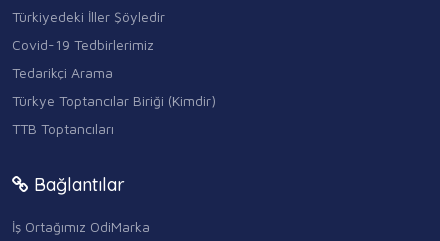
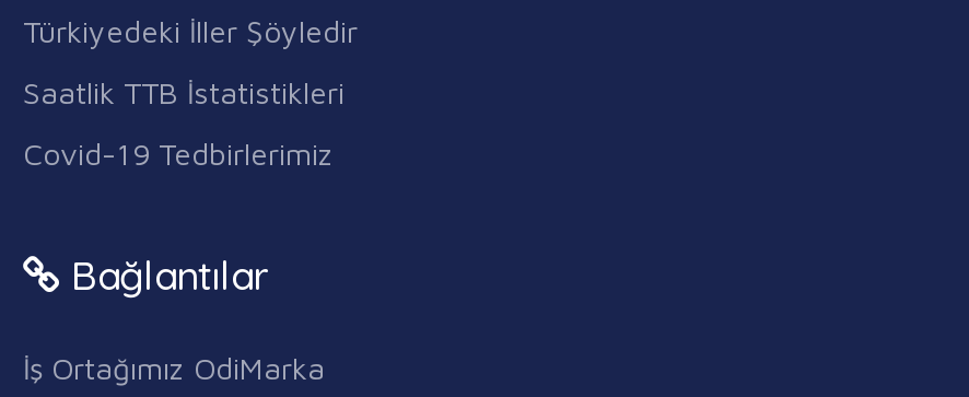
+ Saatlik TTB İstatistikleri

moved down: Covid-19 Tedbirlerimiz

- Tedarikçi Arama
- Türkye Toptancılar Biriği (Kimdir)
- TTB Toptancıları
